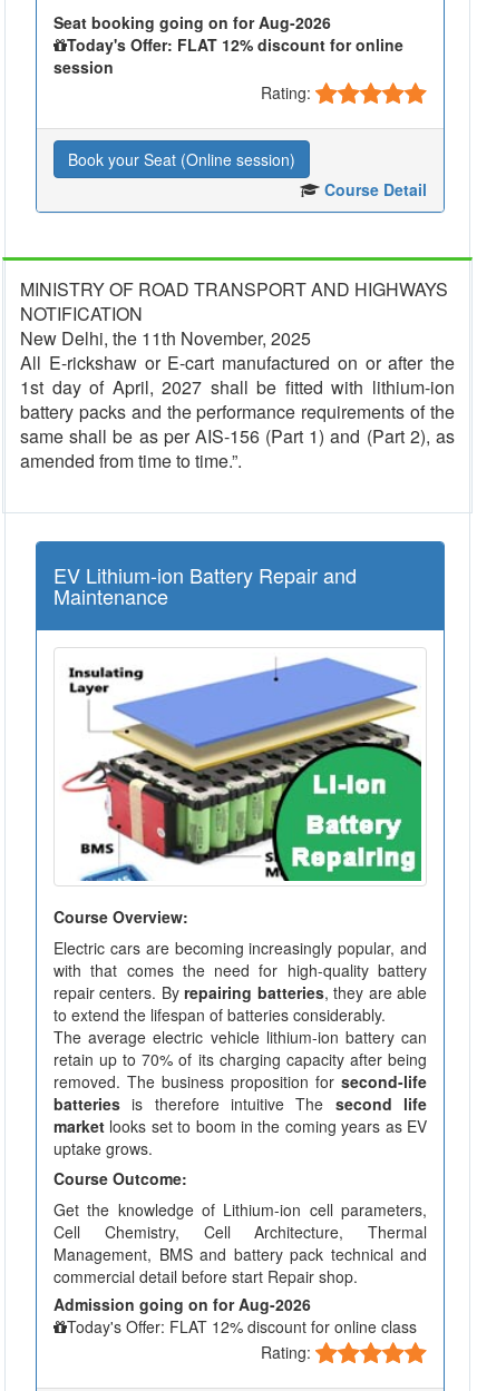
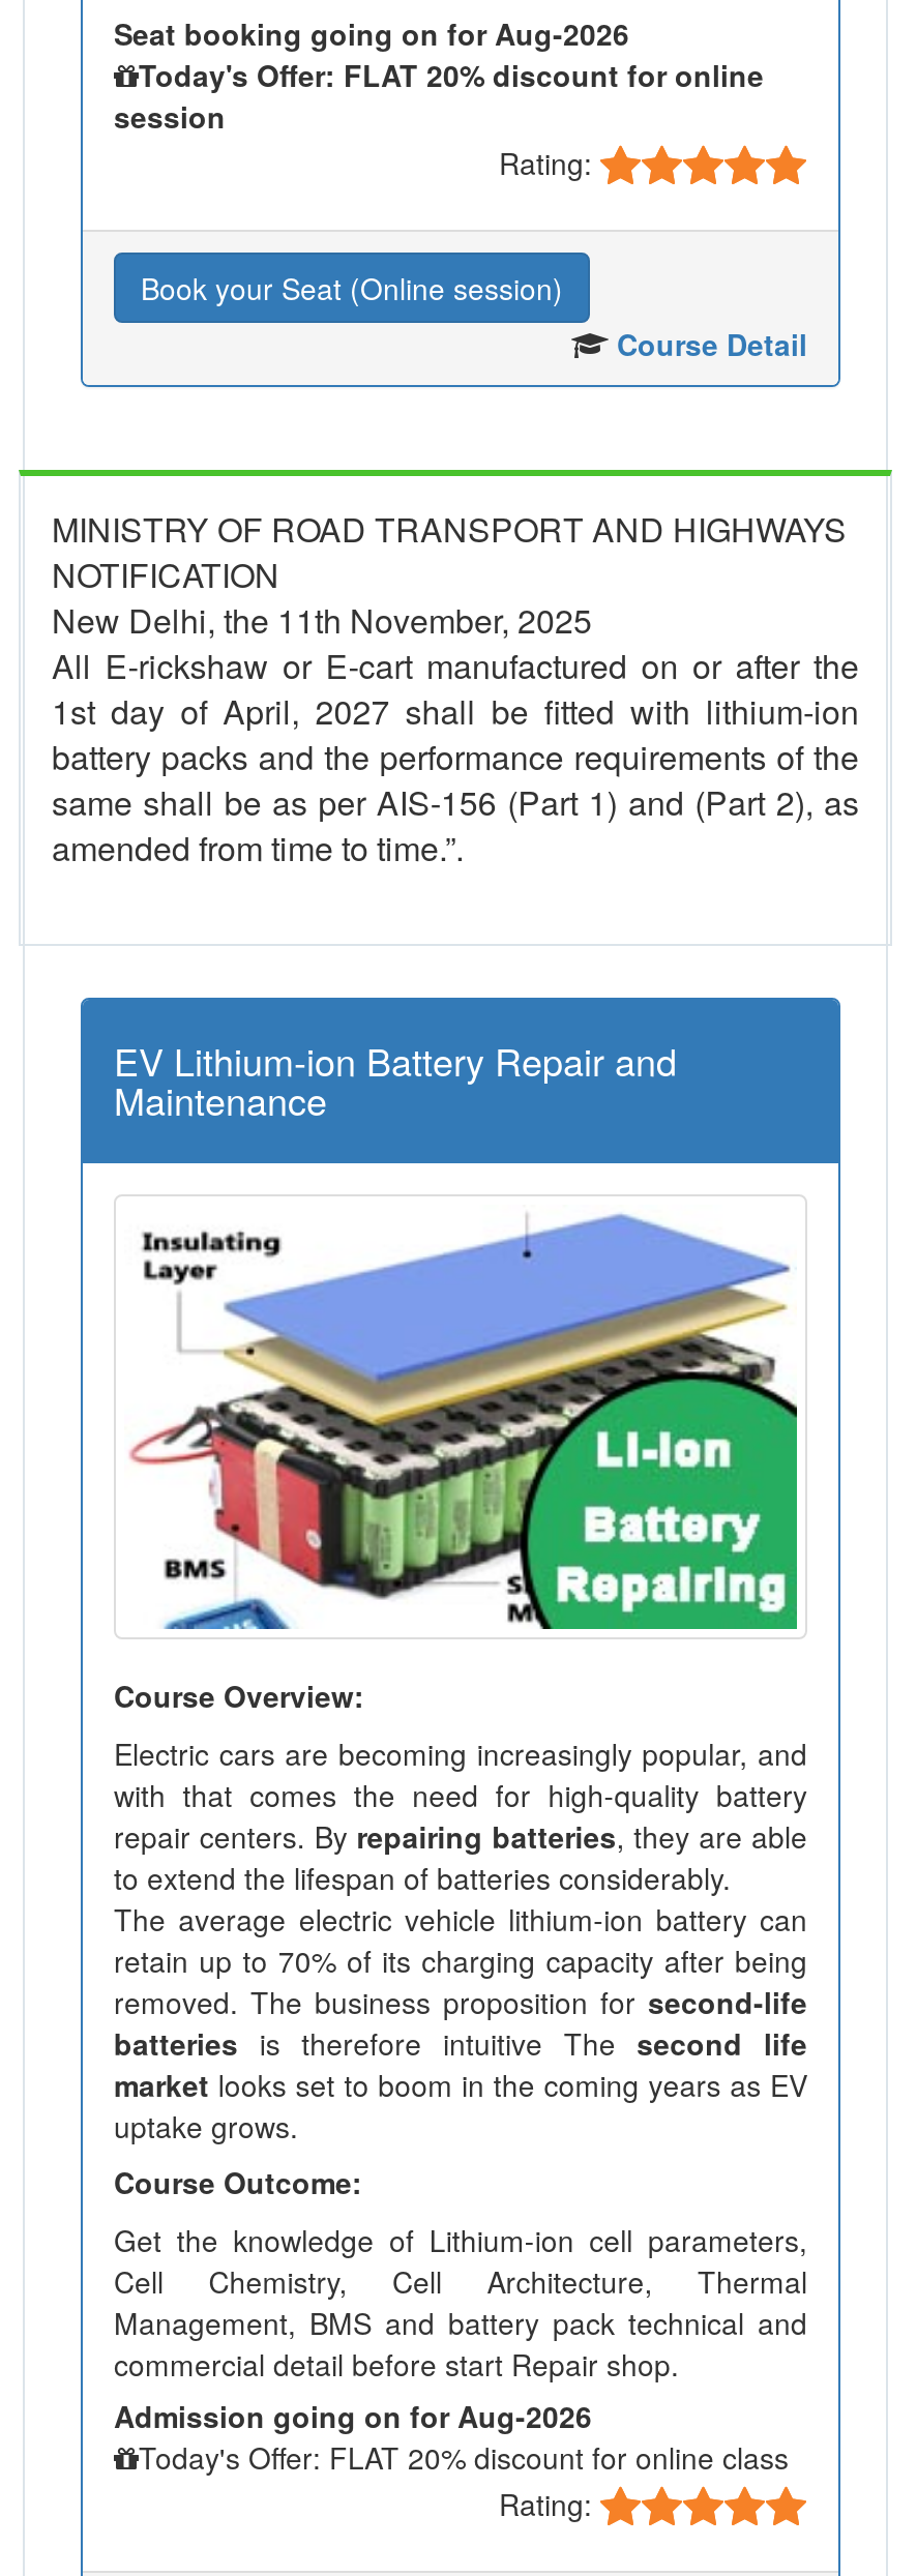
- Today's Offer: FLAT 12% discount for online
+ Today's Offer: FLAT 20% discount for online

- Today's Offer: FLAT 12% discount for online class
+ Today's Offer: FLAT 20% discount for online class
